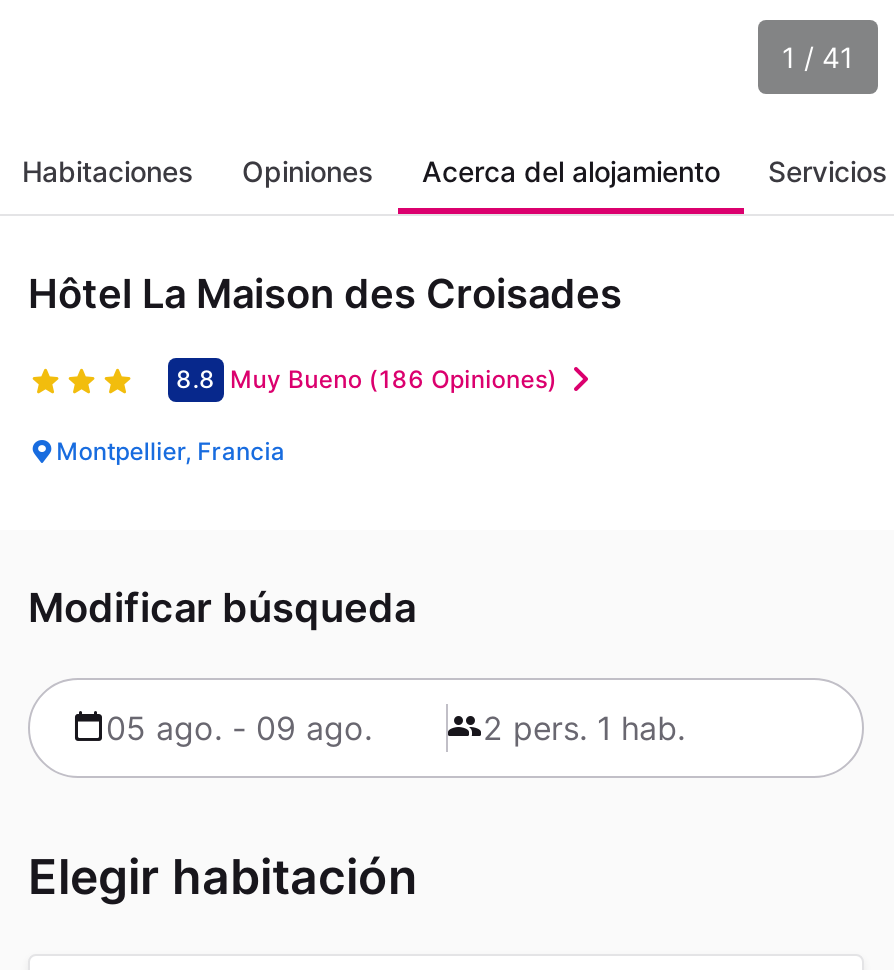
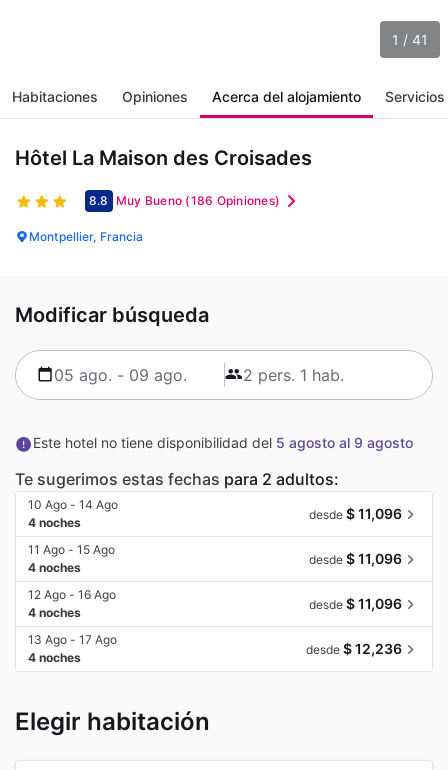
+ Este hotel no tiene disponibilidad del 5 agosto al 9 agosto
+ Te sugerimos estas fechas para 2 adultos:
+ 10 Ago - 14 Ago
+ 4 noches
+ desde $ 11,096
+ 11 Ago - 15 Ago
+ 4 noches
+ desde $ 11,096
+ 12 Ago - 16 Ago
+ 4 noches
+ desde $ 11,096
+ 13 Ago - 17 Ago
+ 4 noches
+ desde $ 12,236
